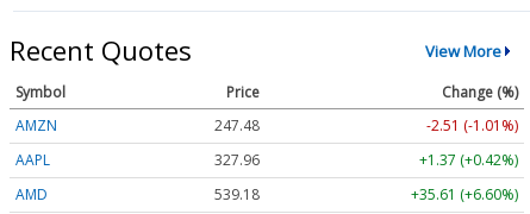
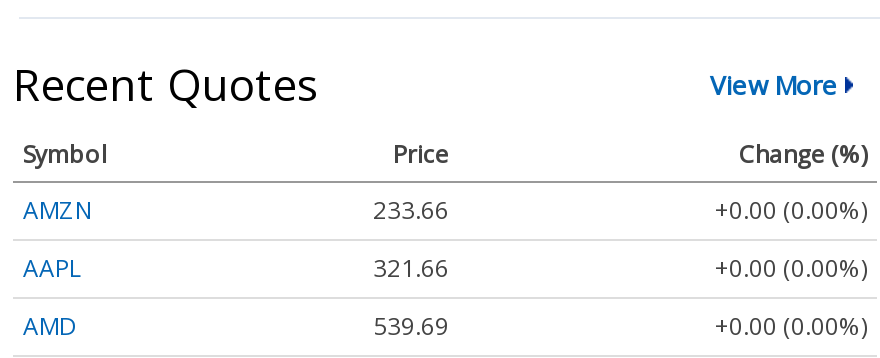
- 247.48
+ 233.66

- -2.51 (-1.01%)
+ +0.00 (0.00%)

- 327.96
+ 321.66

- +1.37 (+0.42%)
+ +0.00 (0.00%)

- 539.18
+ 539.69

- +35.61 (+6.60%)
+ +0.00 (0.00%)
